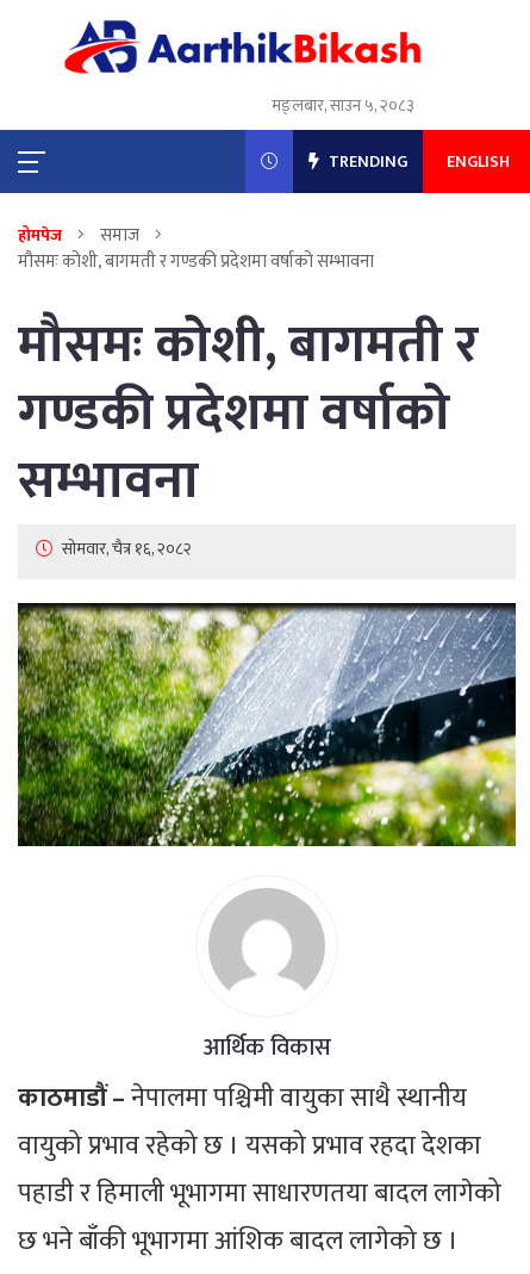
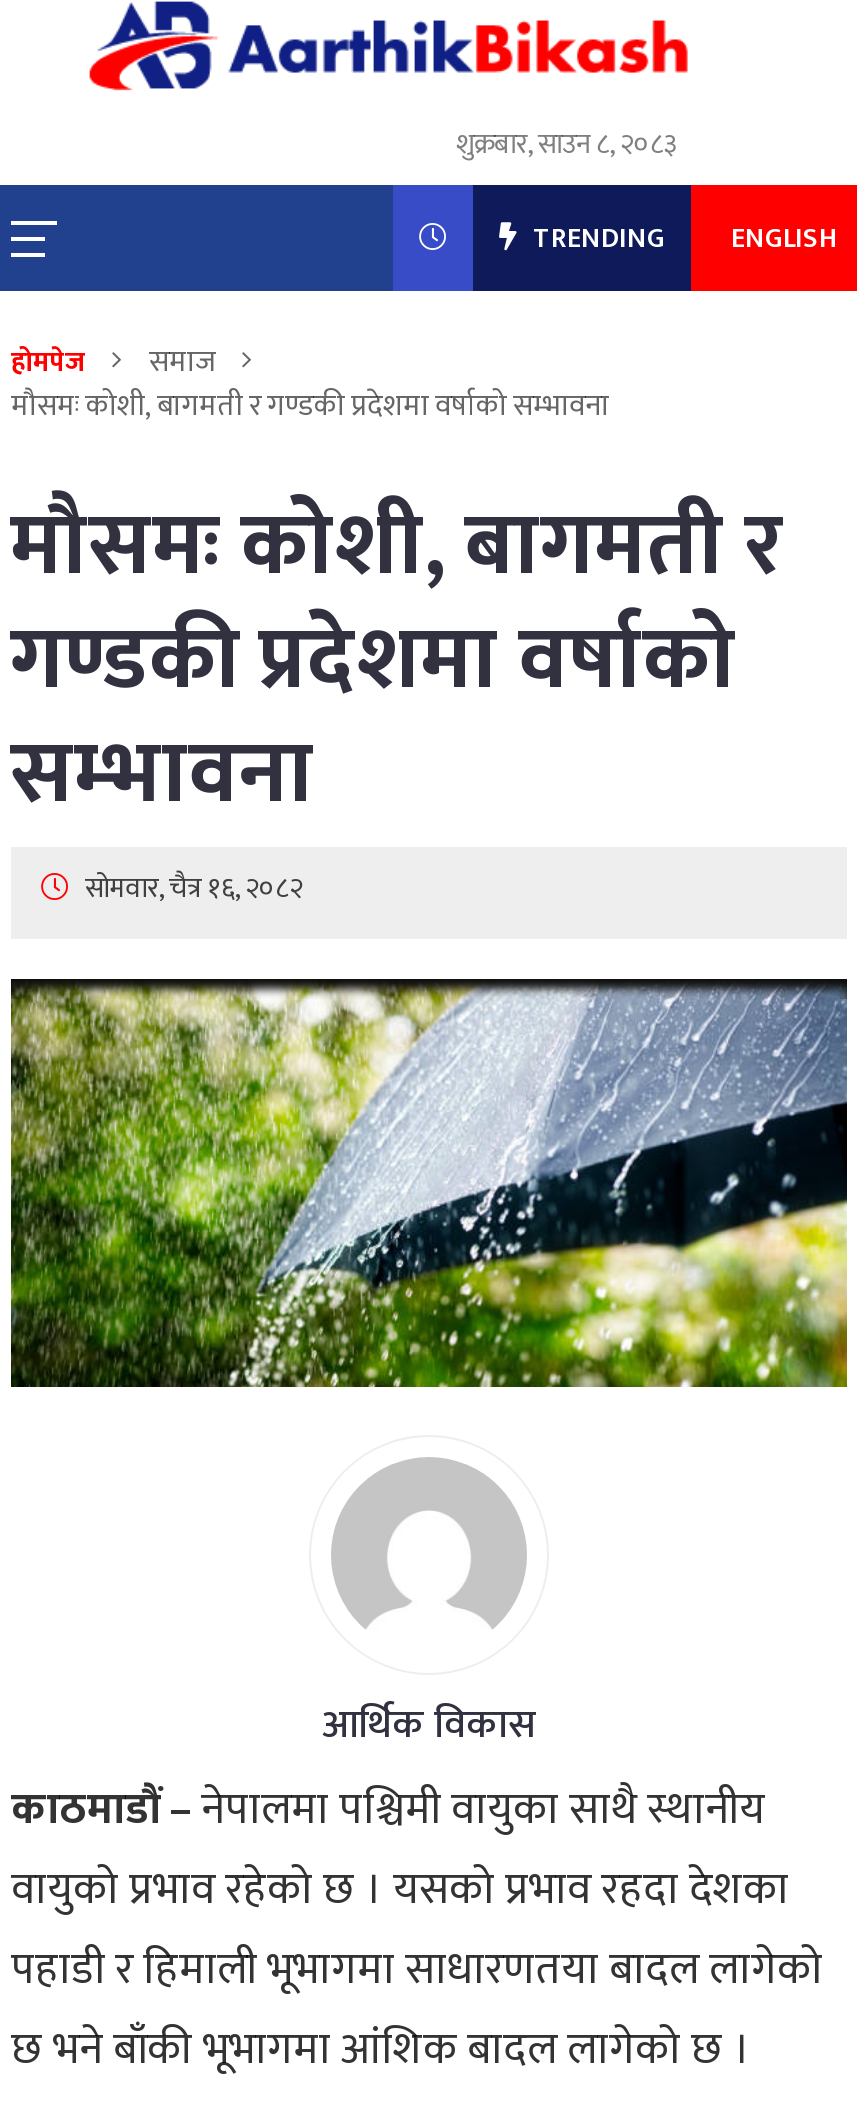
- मङ्लबार, साउन ५, २०८३
+ शुक्रबार, साउन ८, २०८३
